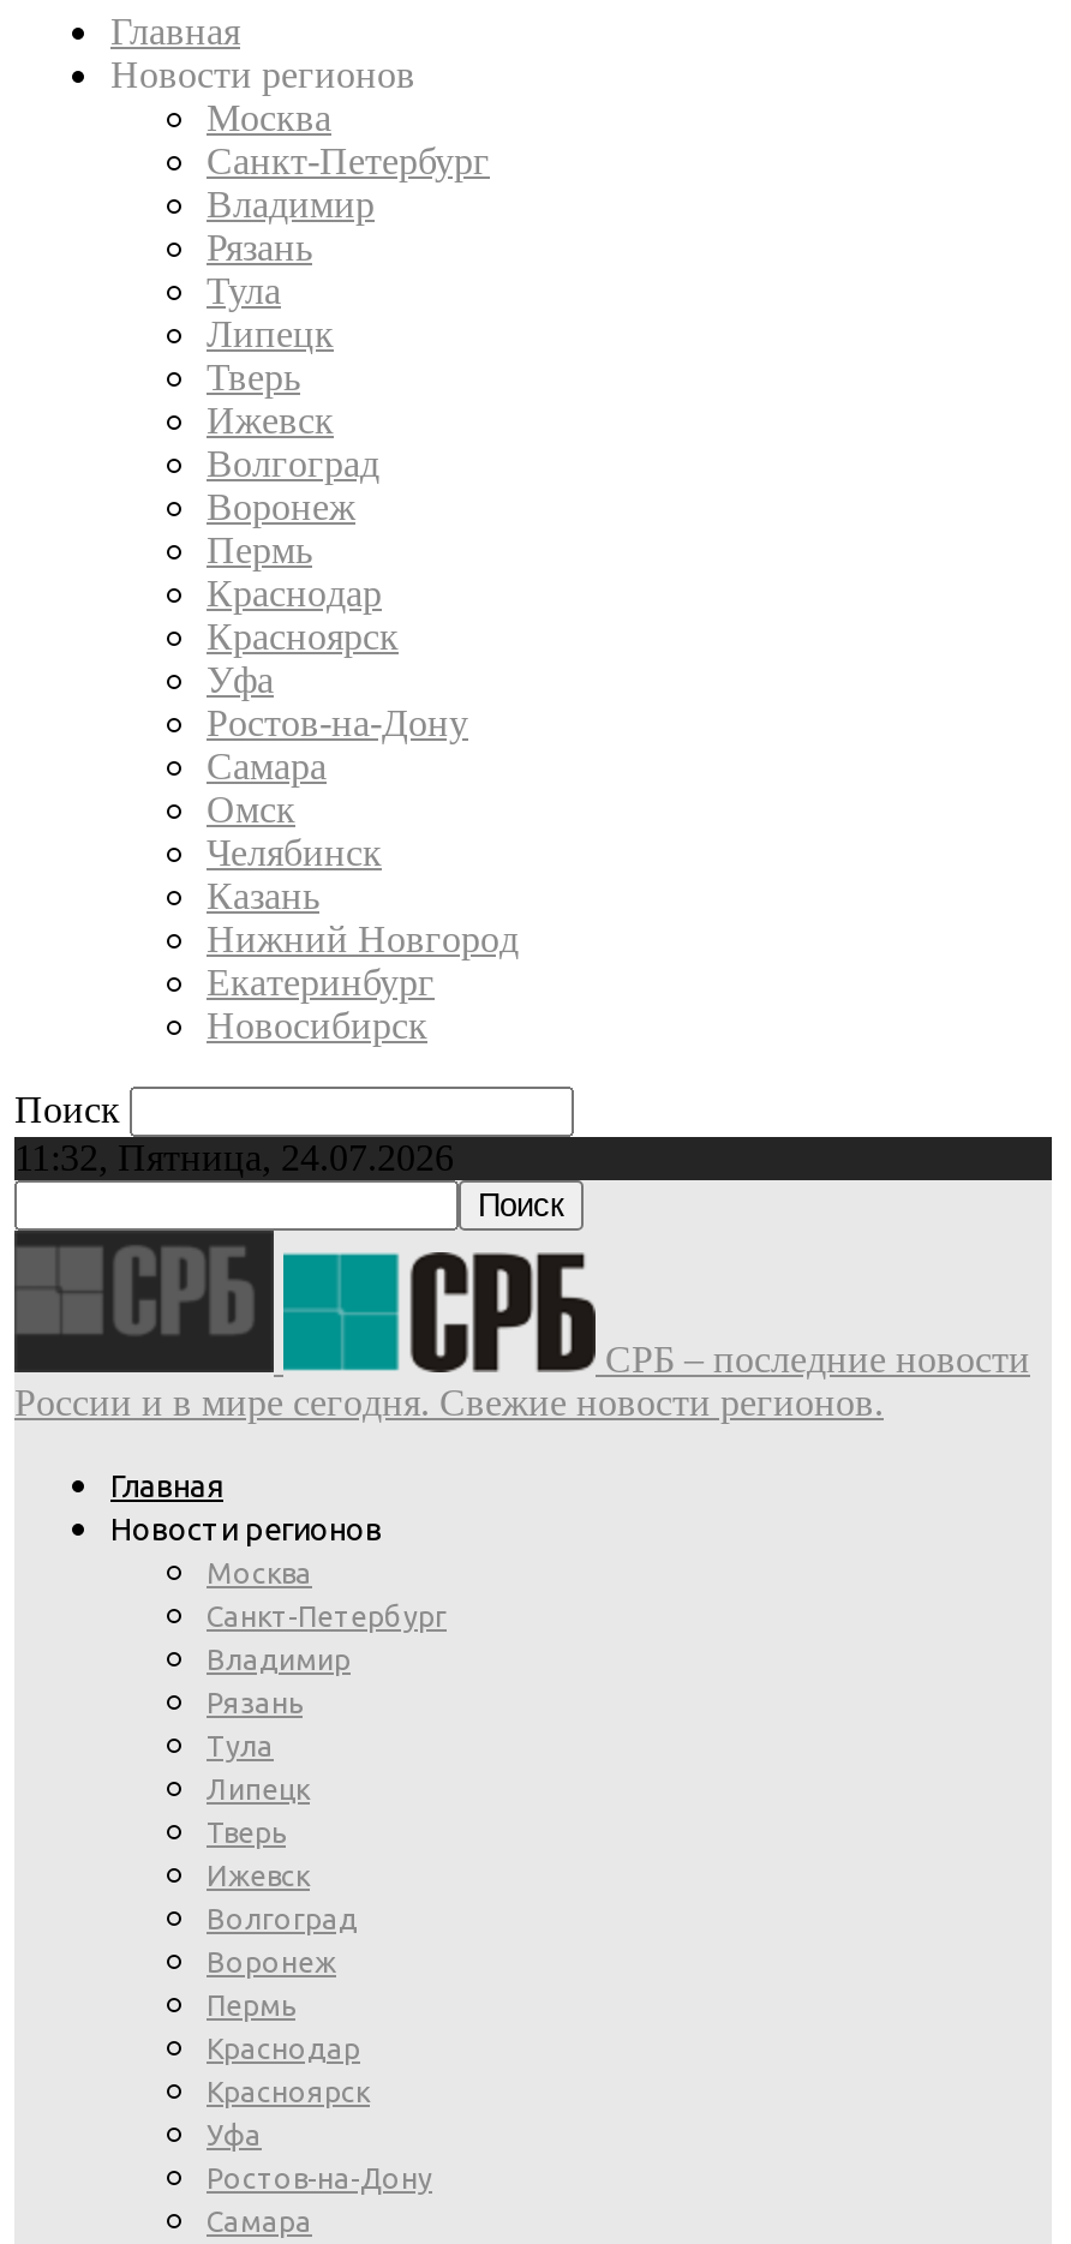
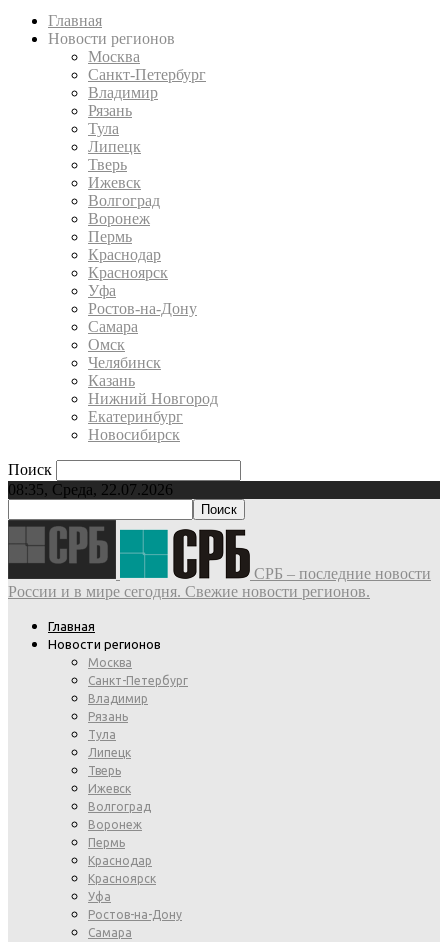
- 11:32, Пятница, 24.07.2026
+ 08:35, Среда, 22.07.2026
